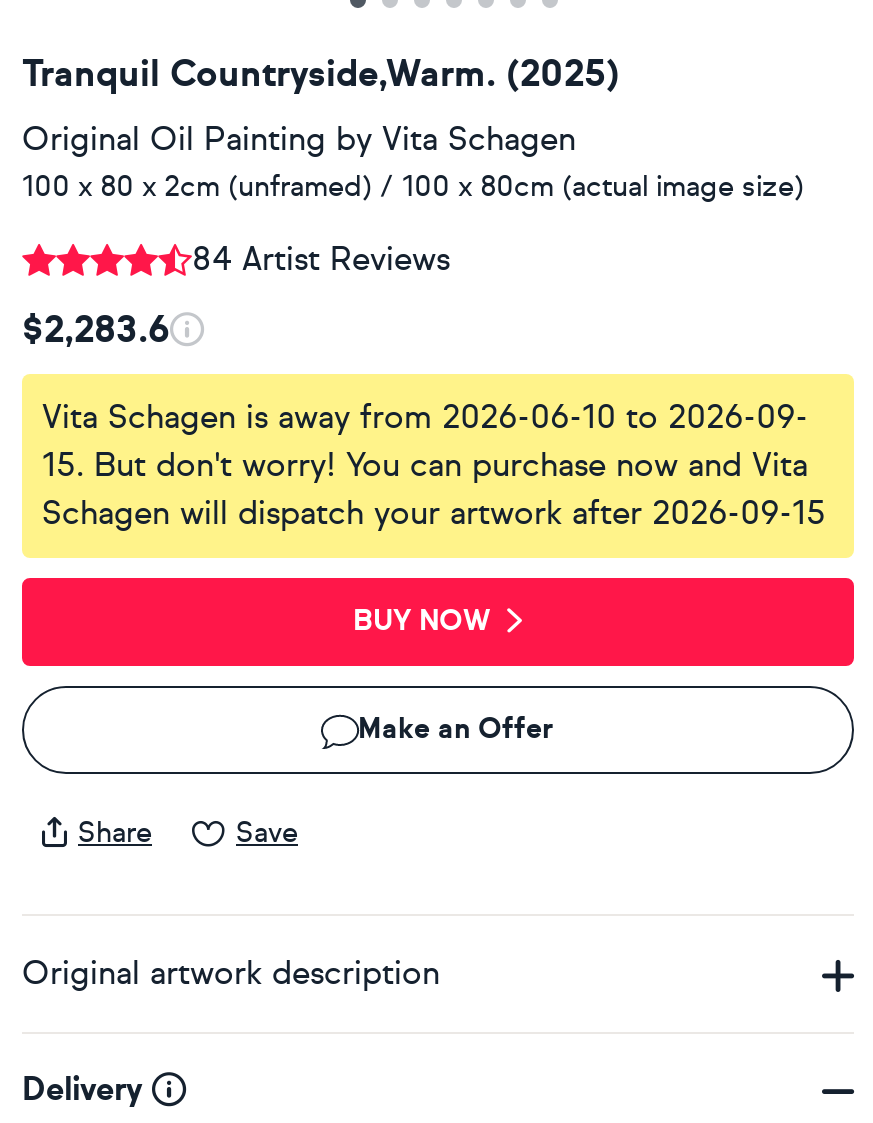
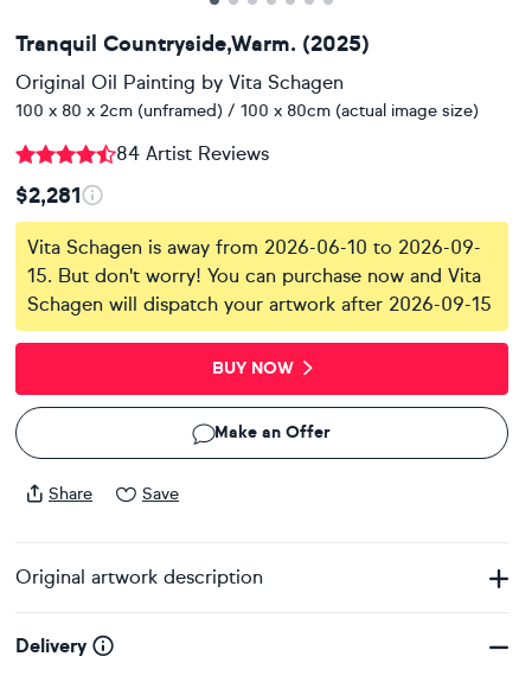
- $2,283.6
+ $2,281
